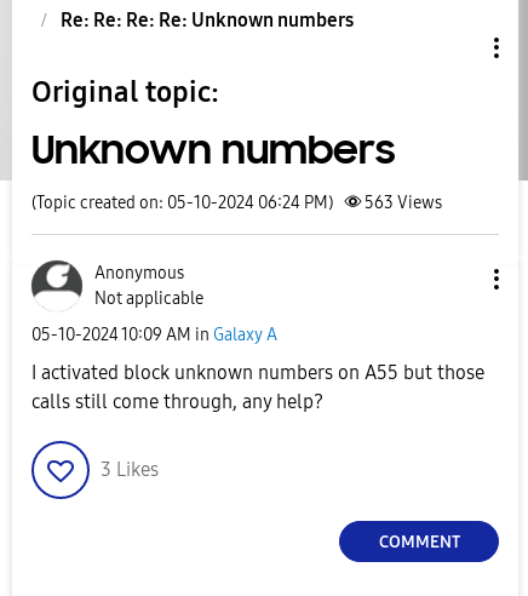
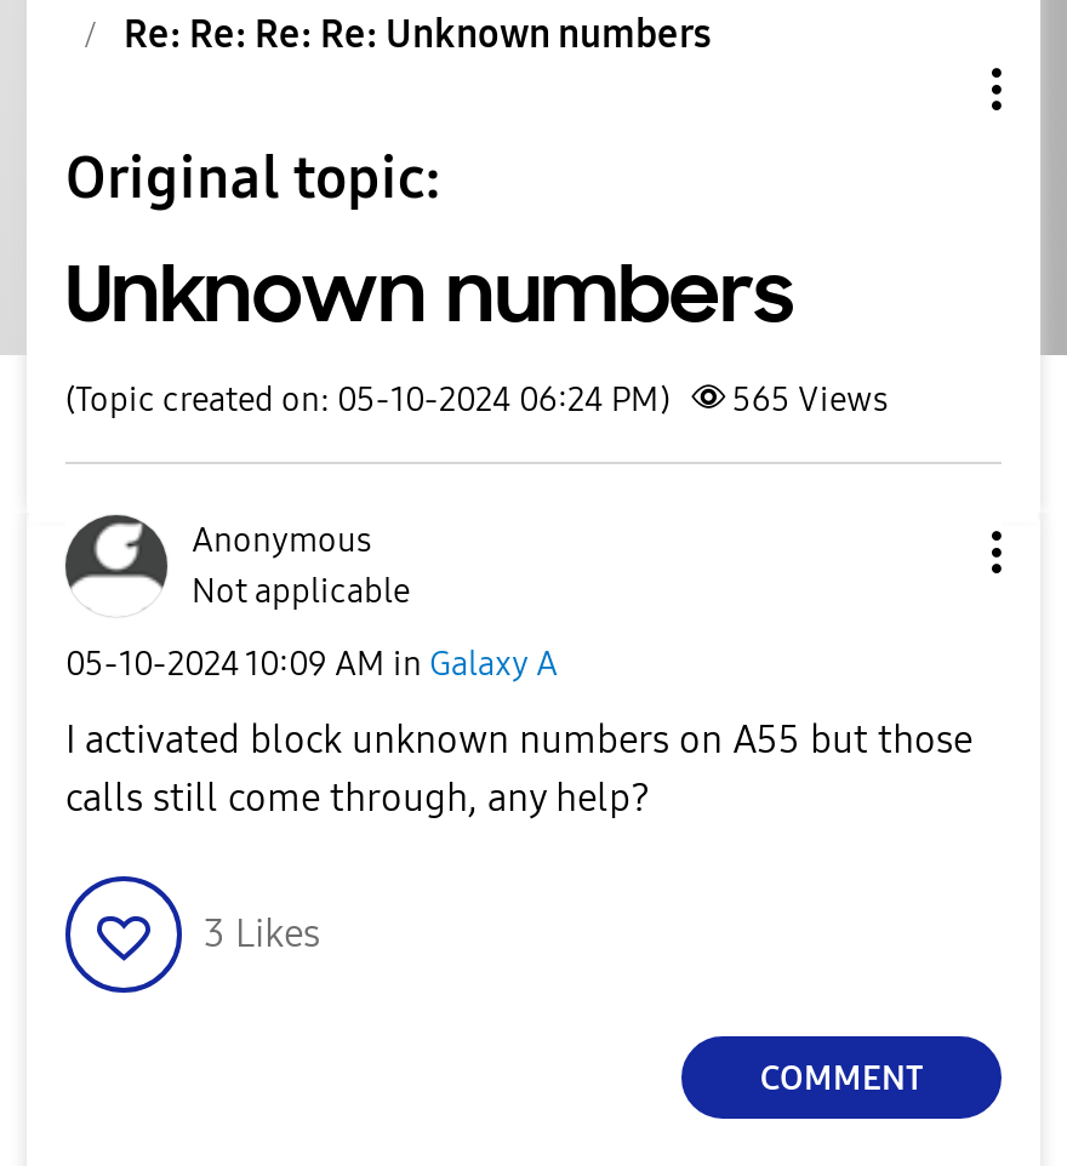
- (Topic created on: 05-10-2024 06:24 PM) 563 Views
+ (Topic created on: 05-10-2024 06:24 PM) 565 Views
